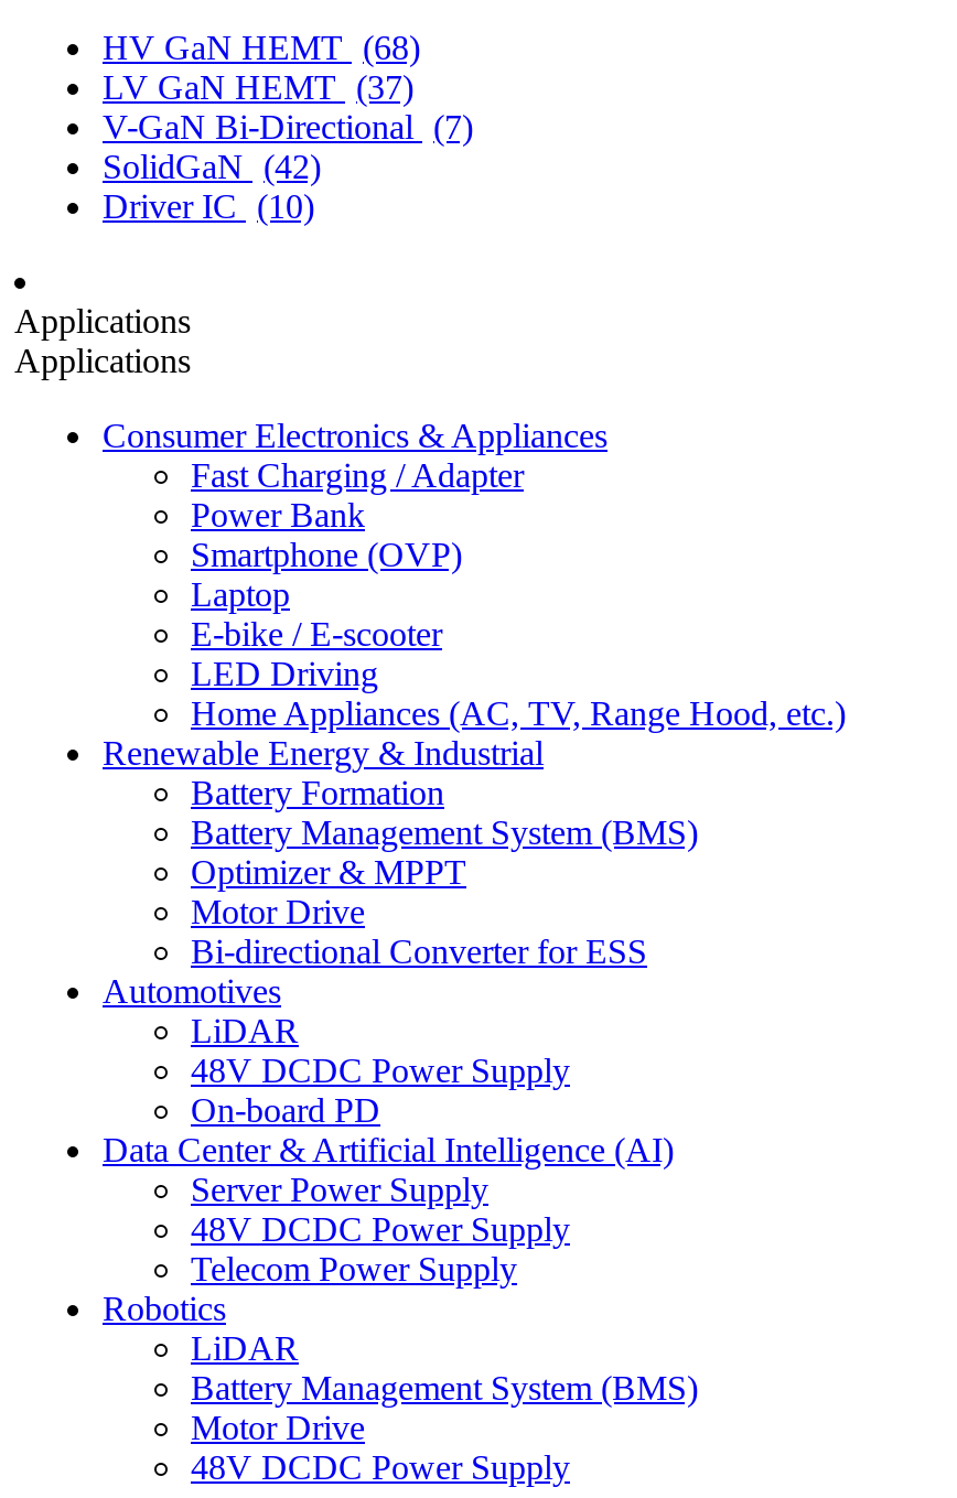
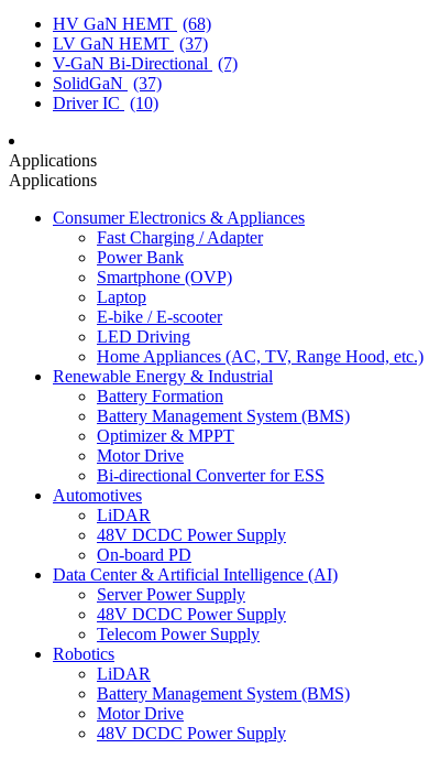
- SolidGaN (42)
+ SolidGaN (37)
